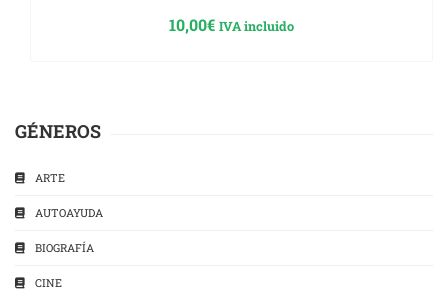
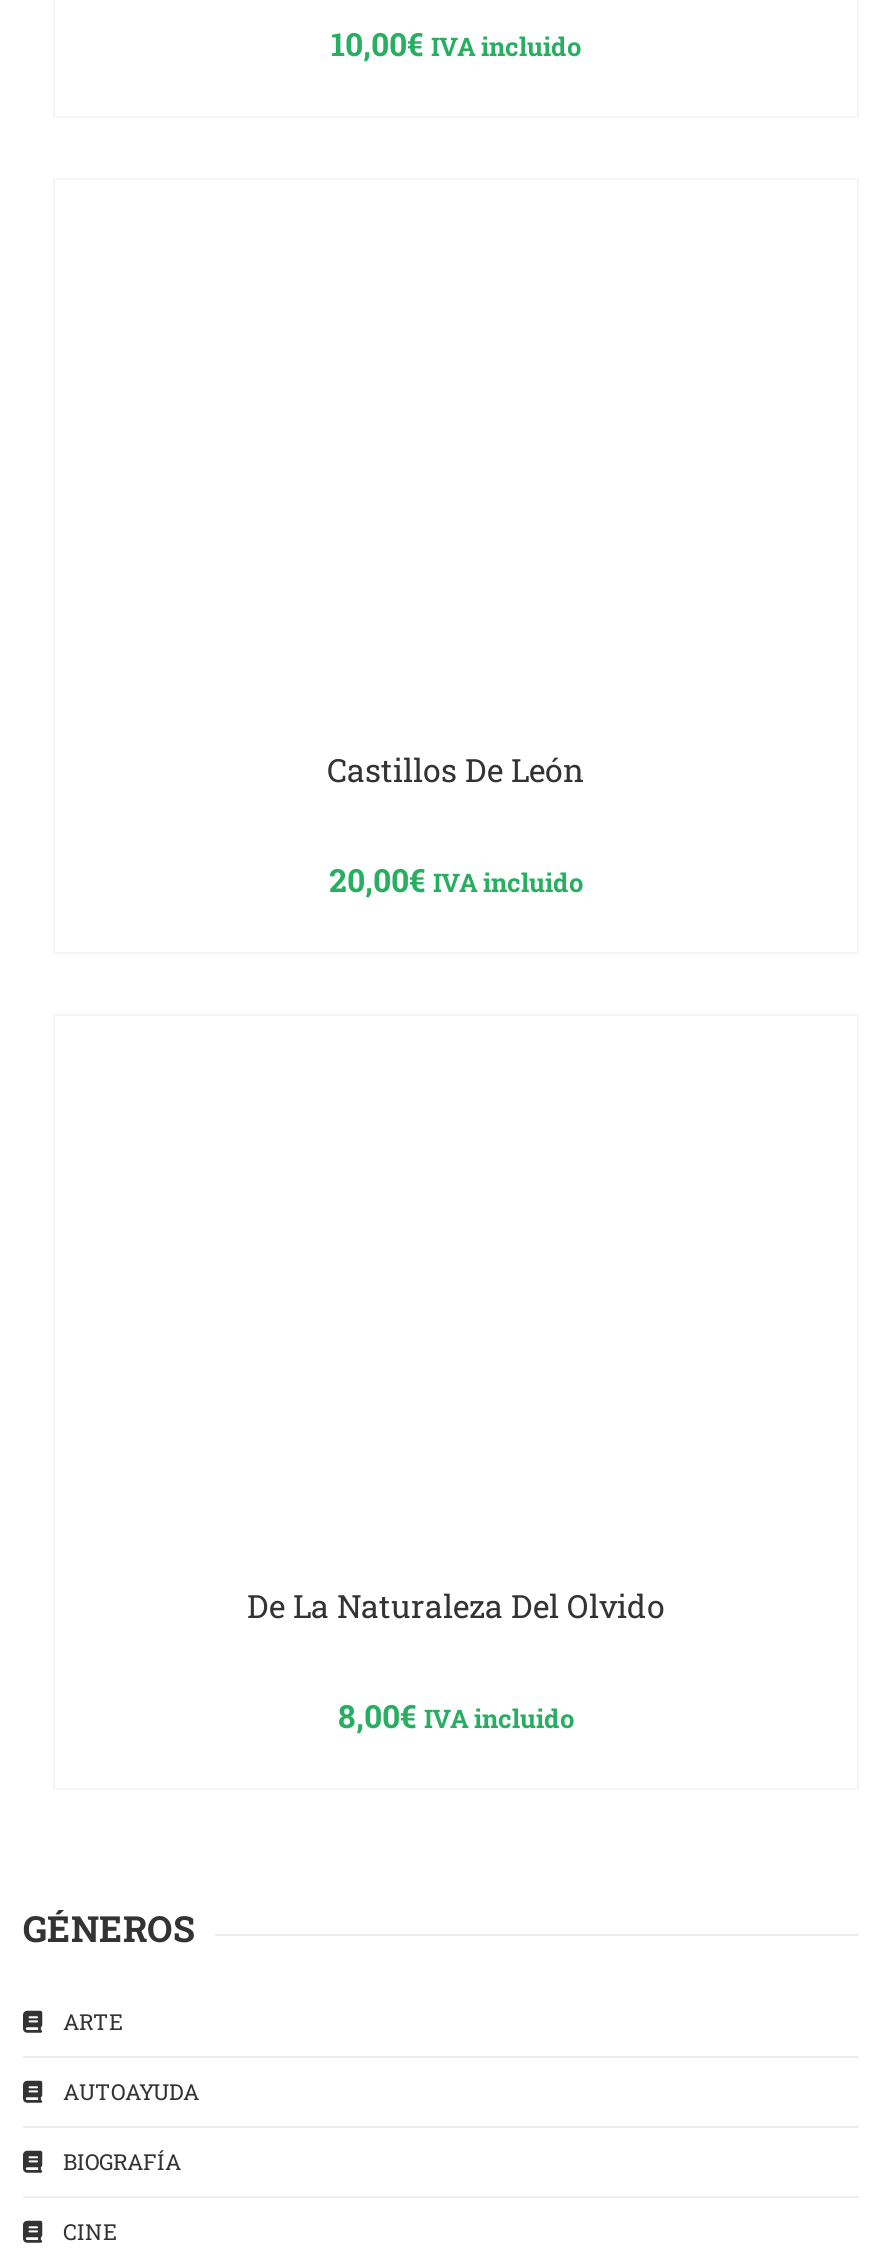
+ De La Naturaleza Del Olvido
+ 8,00€ IVA incluido

+ Castillos De León
+ 20,00€ IVA incluido
